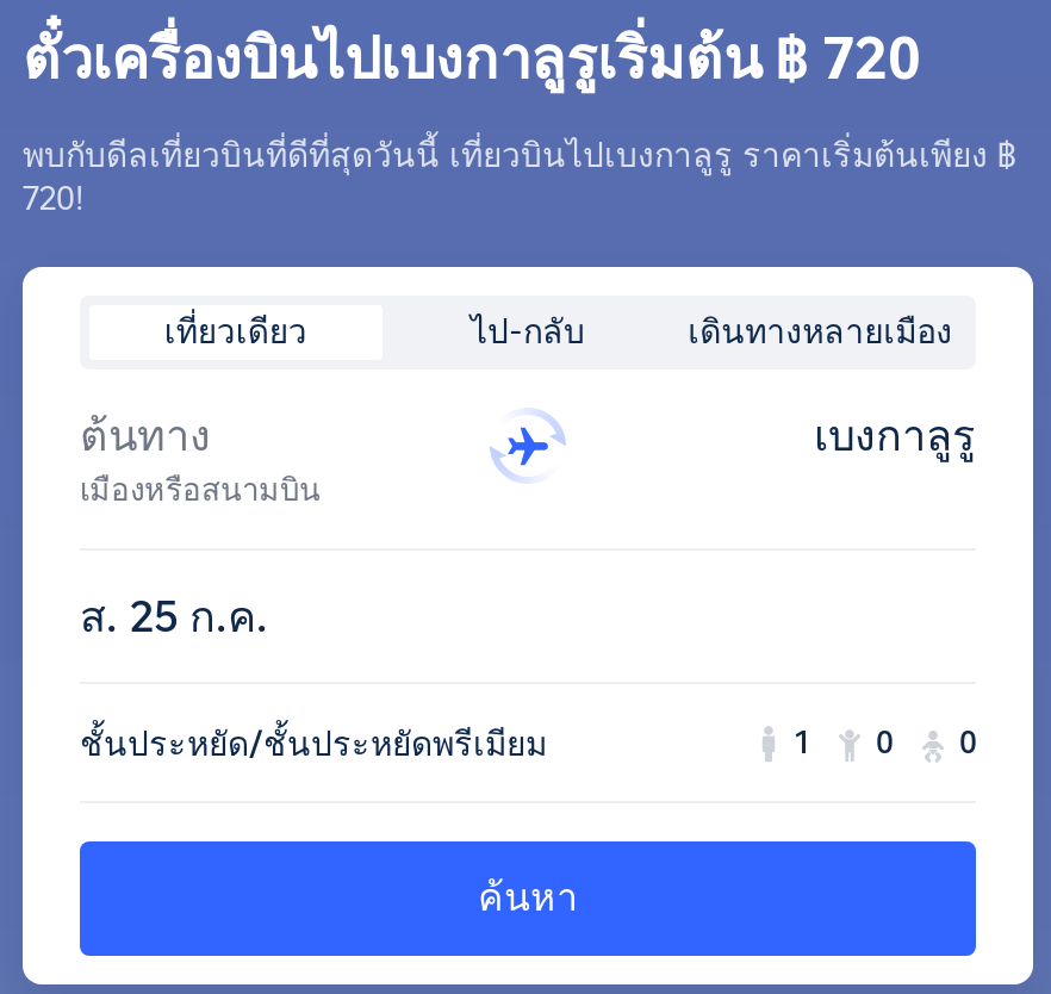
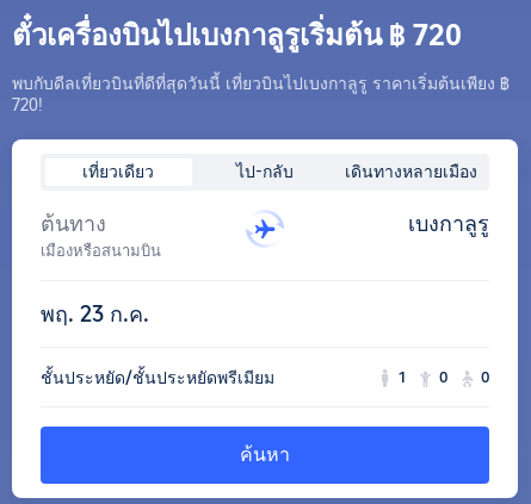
- ส. 25 ก.ค.
+ พฤ. 23 ก.ค.
